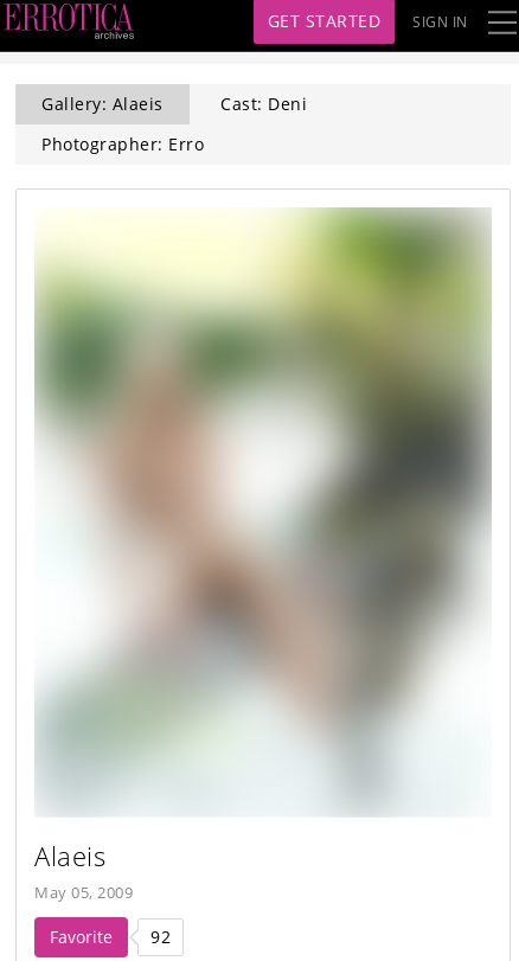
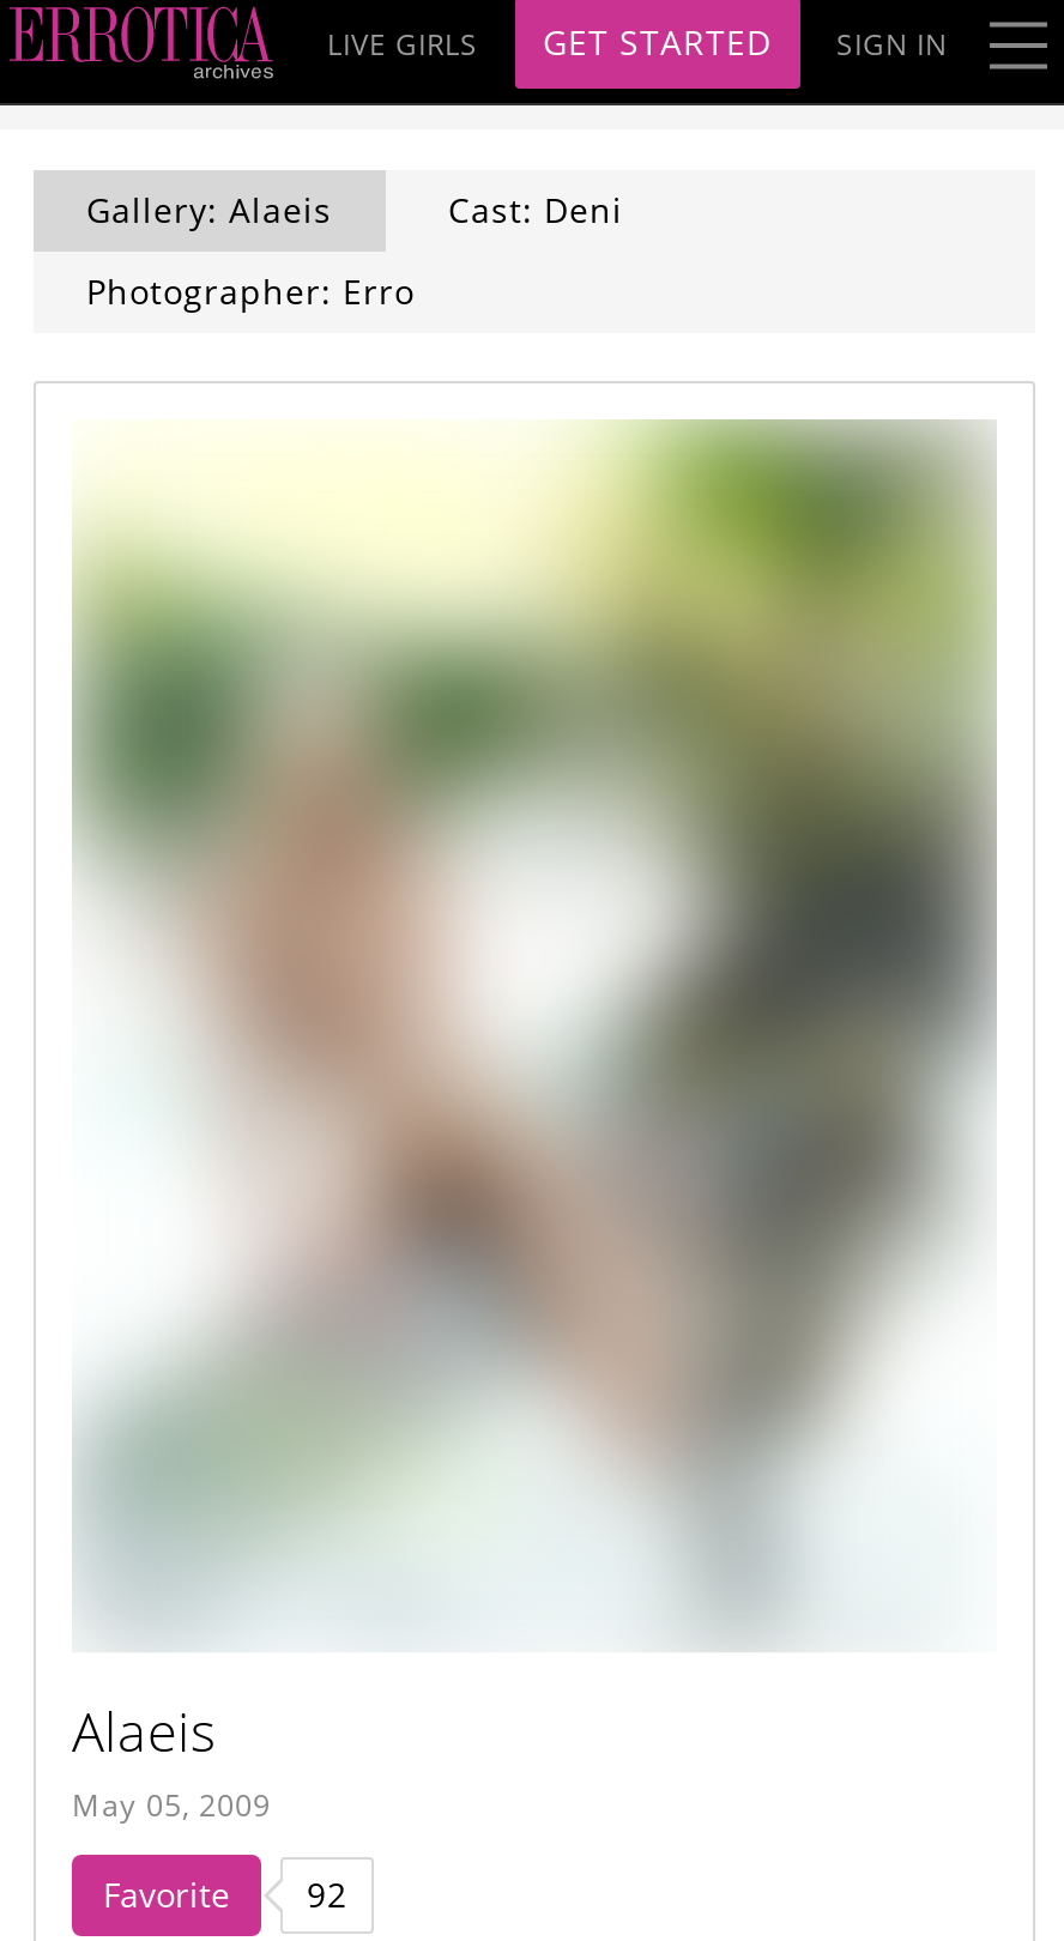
+ LIVE GIRLS
